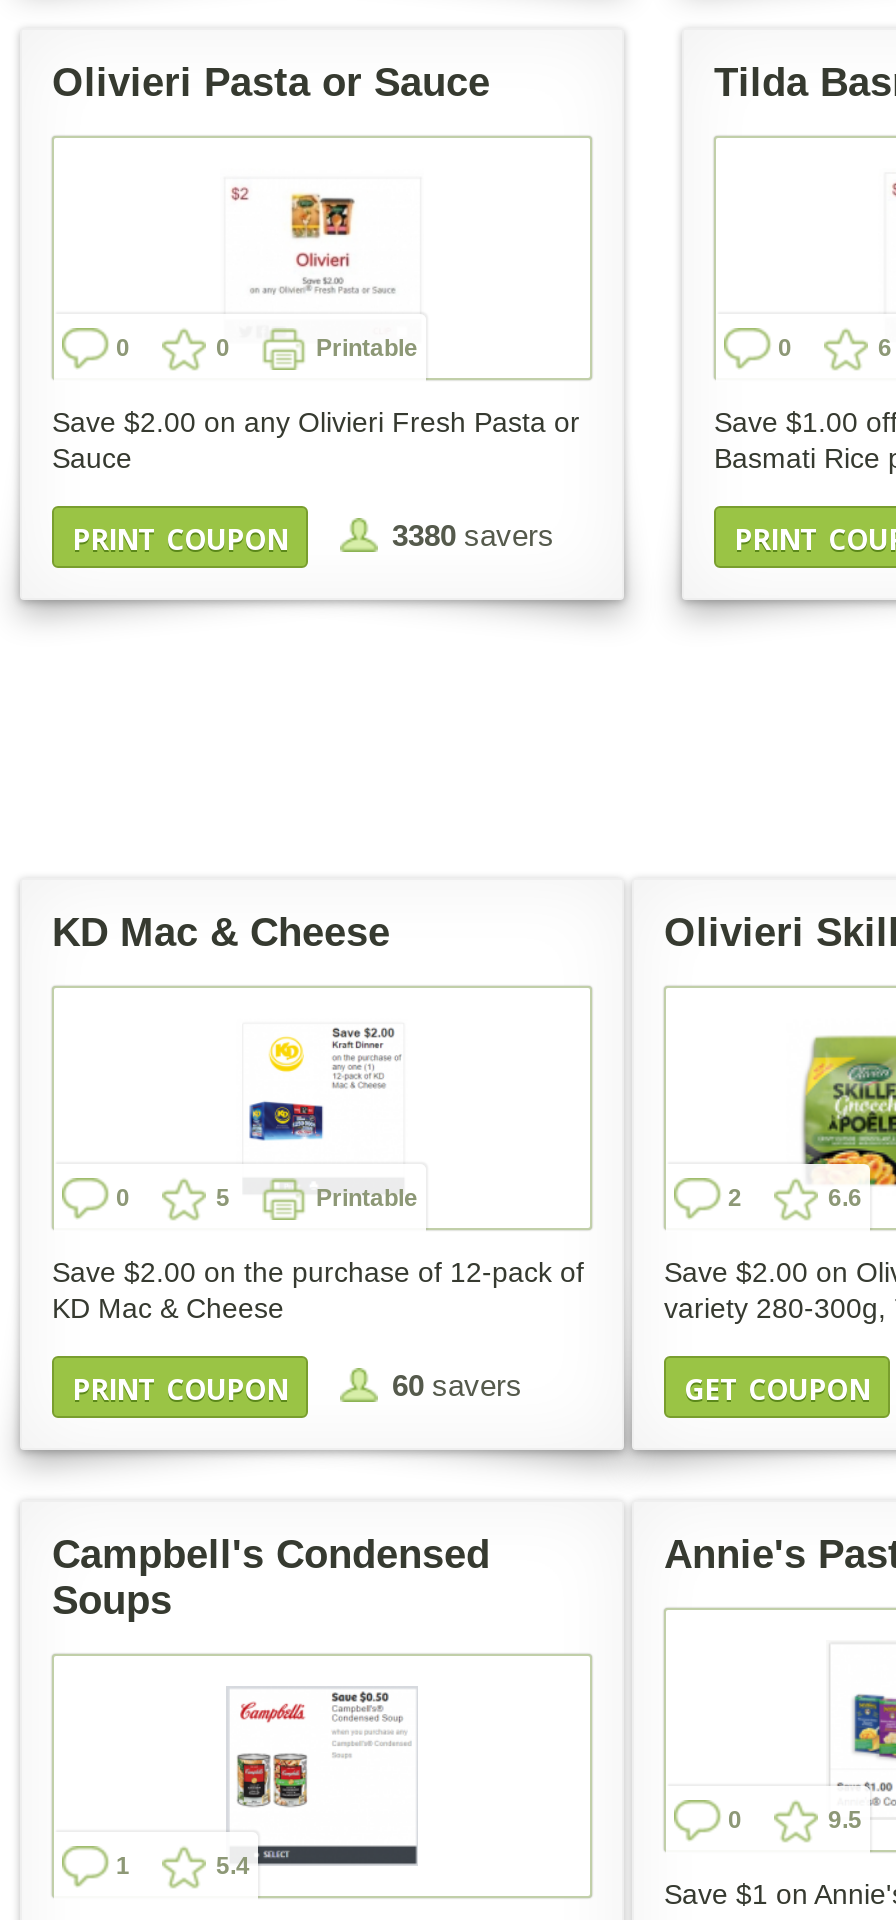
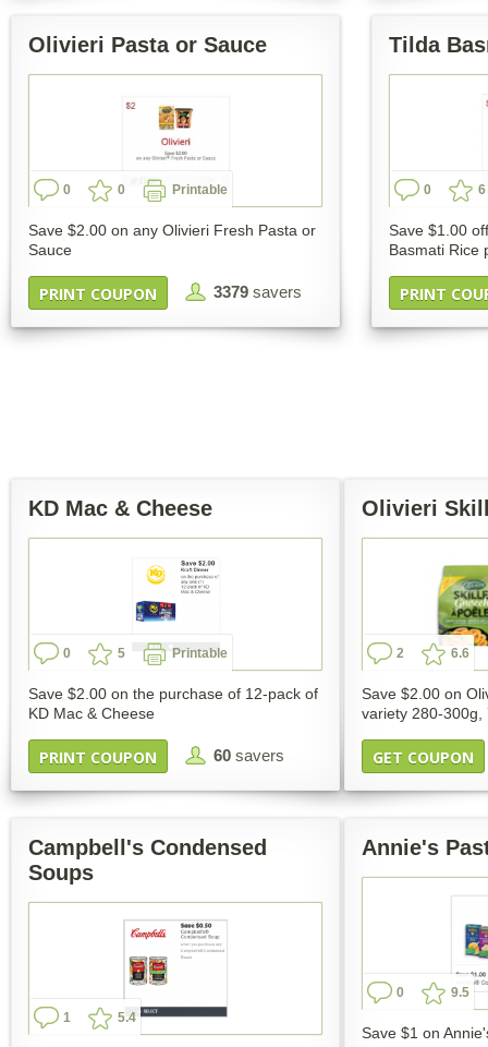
- 3380 savers
+ 3379 savers
